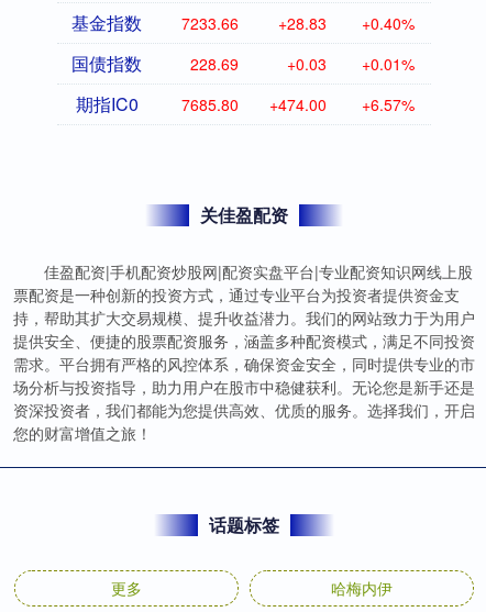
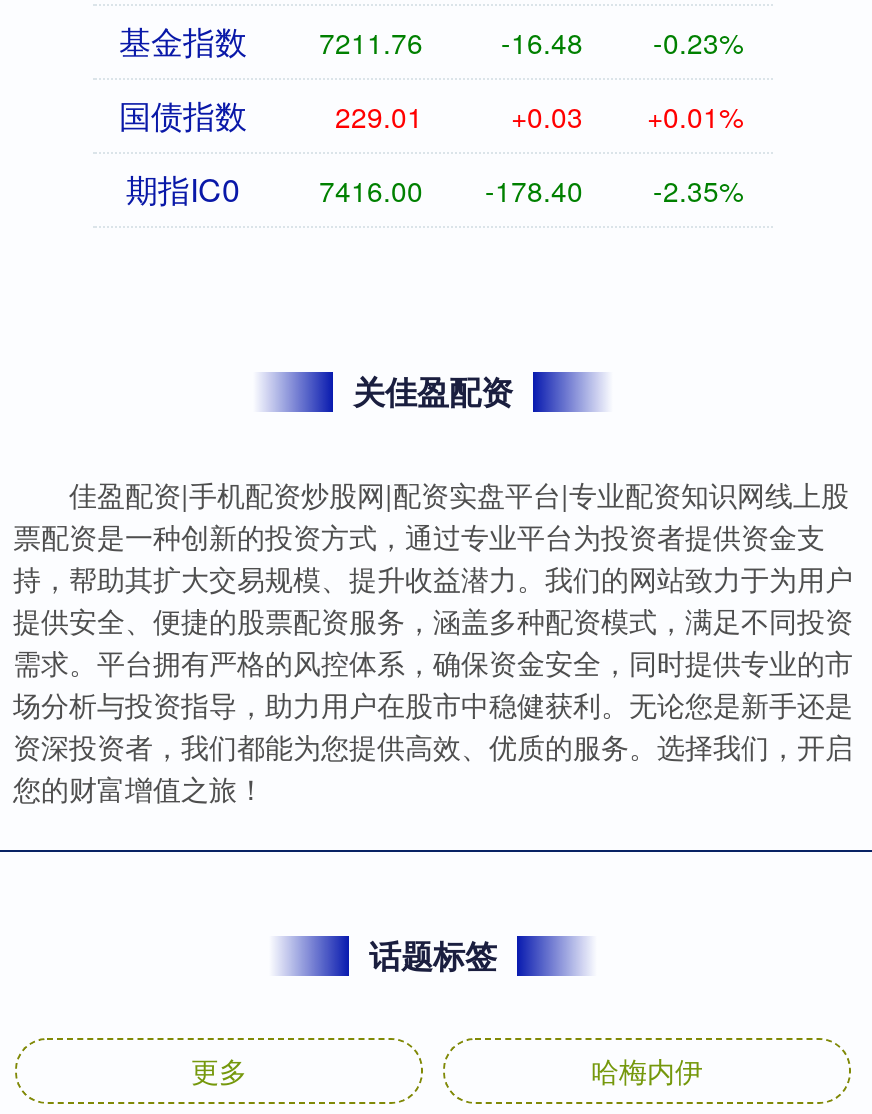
- 7233.66
+ 7211.76

- +28.83
+ -16.48

- +0.40%
+ -0.23%

- 228.69
+ 229.01

- 7685.80
+ 7416.00

- +474.00
+ -178.40

- +6.57%
+ -2.35%
